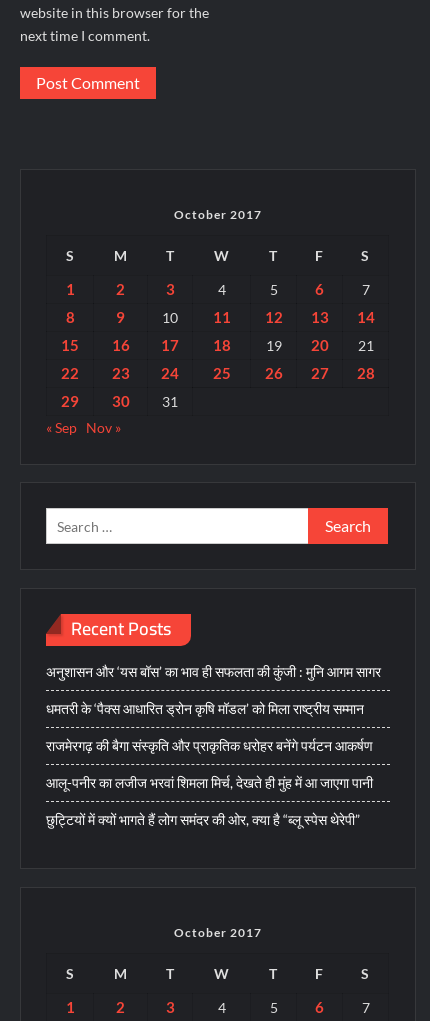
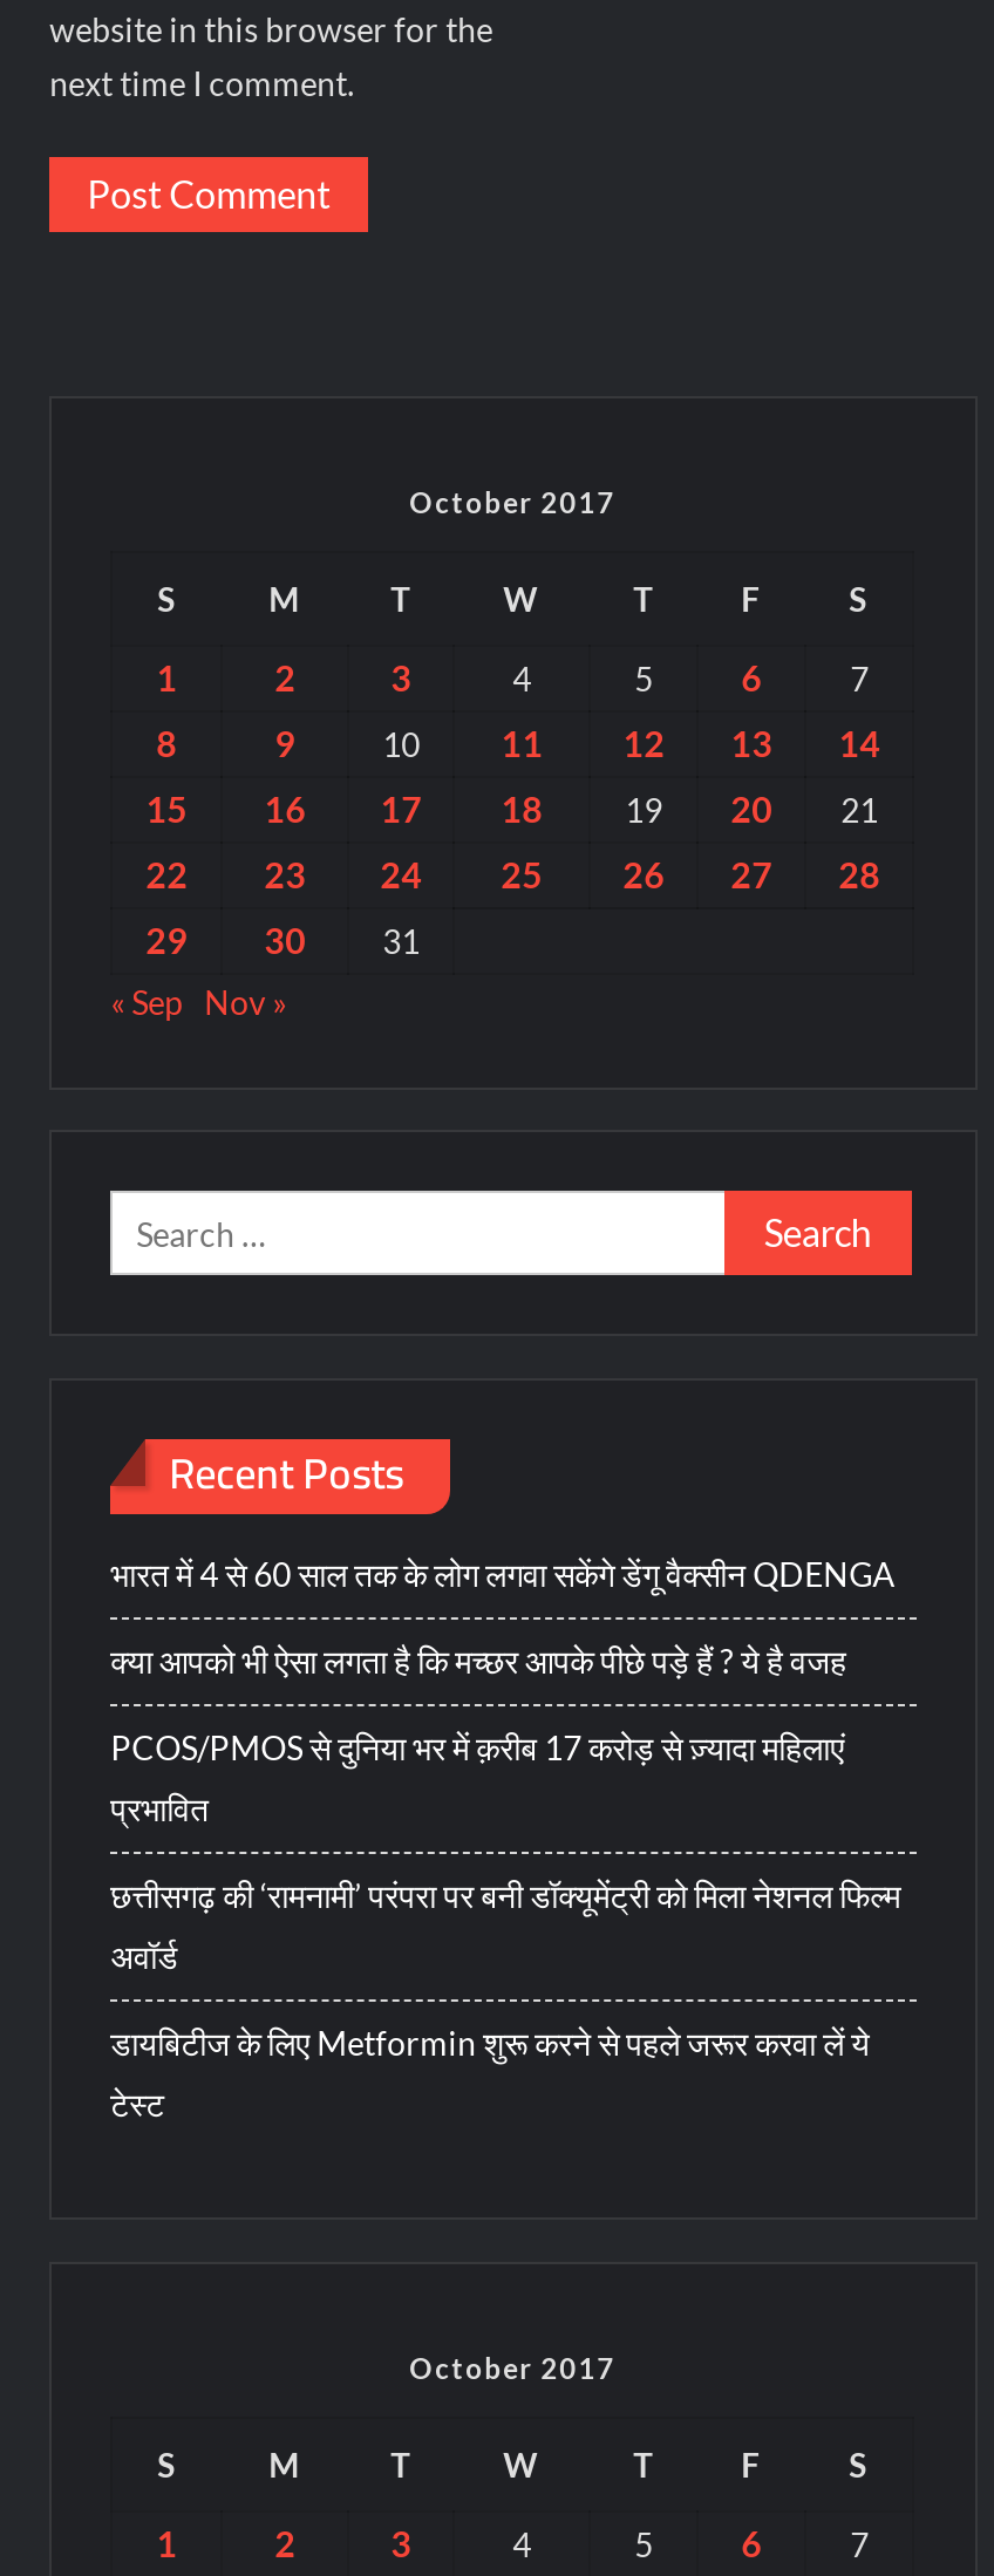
- अनुशासन और ‘यस बॉस’ का भाव ही सफलता की कुंजी : मुनि आगम सागर
- धमतरी के ‘पैक्स आधारित ड्रोन कृषि मॉडल’ को मिला राष्ट्रीय सम्मान
- राजमेरगढ़ की बैगा संस्कृति और प्राकृतिक धरोहर बनेंगे पर्यटन आकर्षण
- आलू-पनीर का लजीज भरवां शिमला मिर्च, देखते ही मुंह में आ जाएगा पानी
- छुट्टियों में क्यों भागते हैं लोग समंदर की ओर, क्या है “ब्लू स्पेस थेरेपी”
+ भारत में 4 से 60 साल तक के लोग लगवा सकेंगे डेंगू वैक्सीन QDENGA
+ क्या आपको भी ऐसा लगता है कि मच्छर आपके पीछे पड़े हैं ? ये है वजह
+ PCOS/PMOS से दुनिया भर में क़रीब 17 करोड़ से ज़्यादा महिलाएं
+ प्रभावित
+ छत्तीसगढ़ की ‘रामनामी’ परंपरा पर बनी डॉक्यूमेंट्री को मिला नेशनल फिल्म
+ अवॉर्ड
+ डायबिटीज के लिए Metformin शुरू करने से पहले जरूर करवा लें ये
+ टेस्ट
